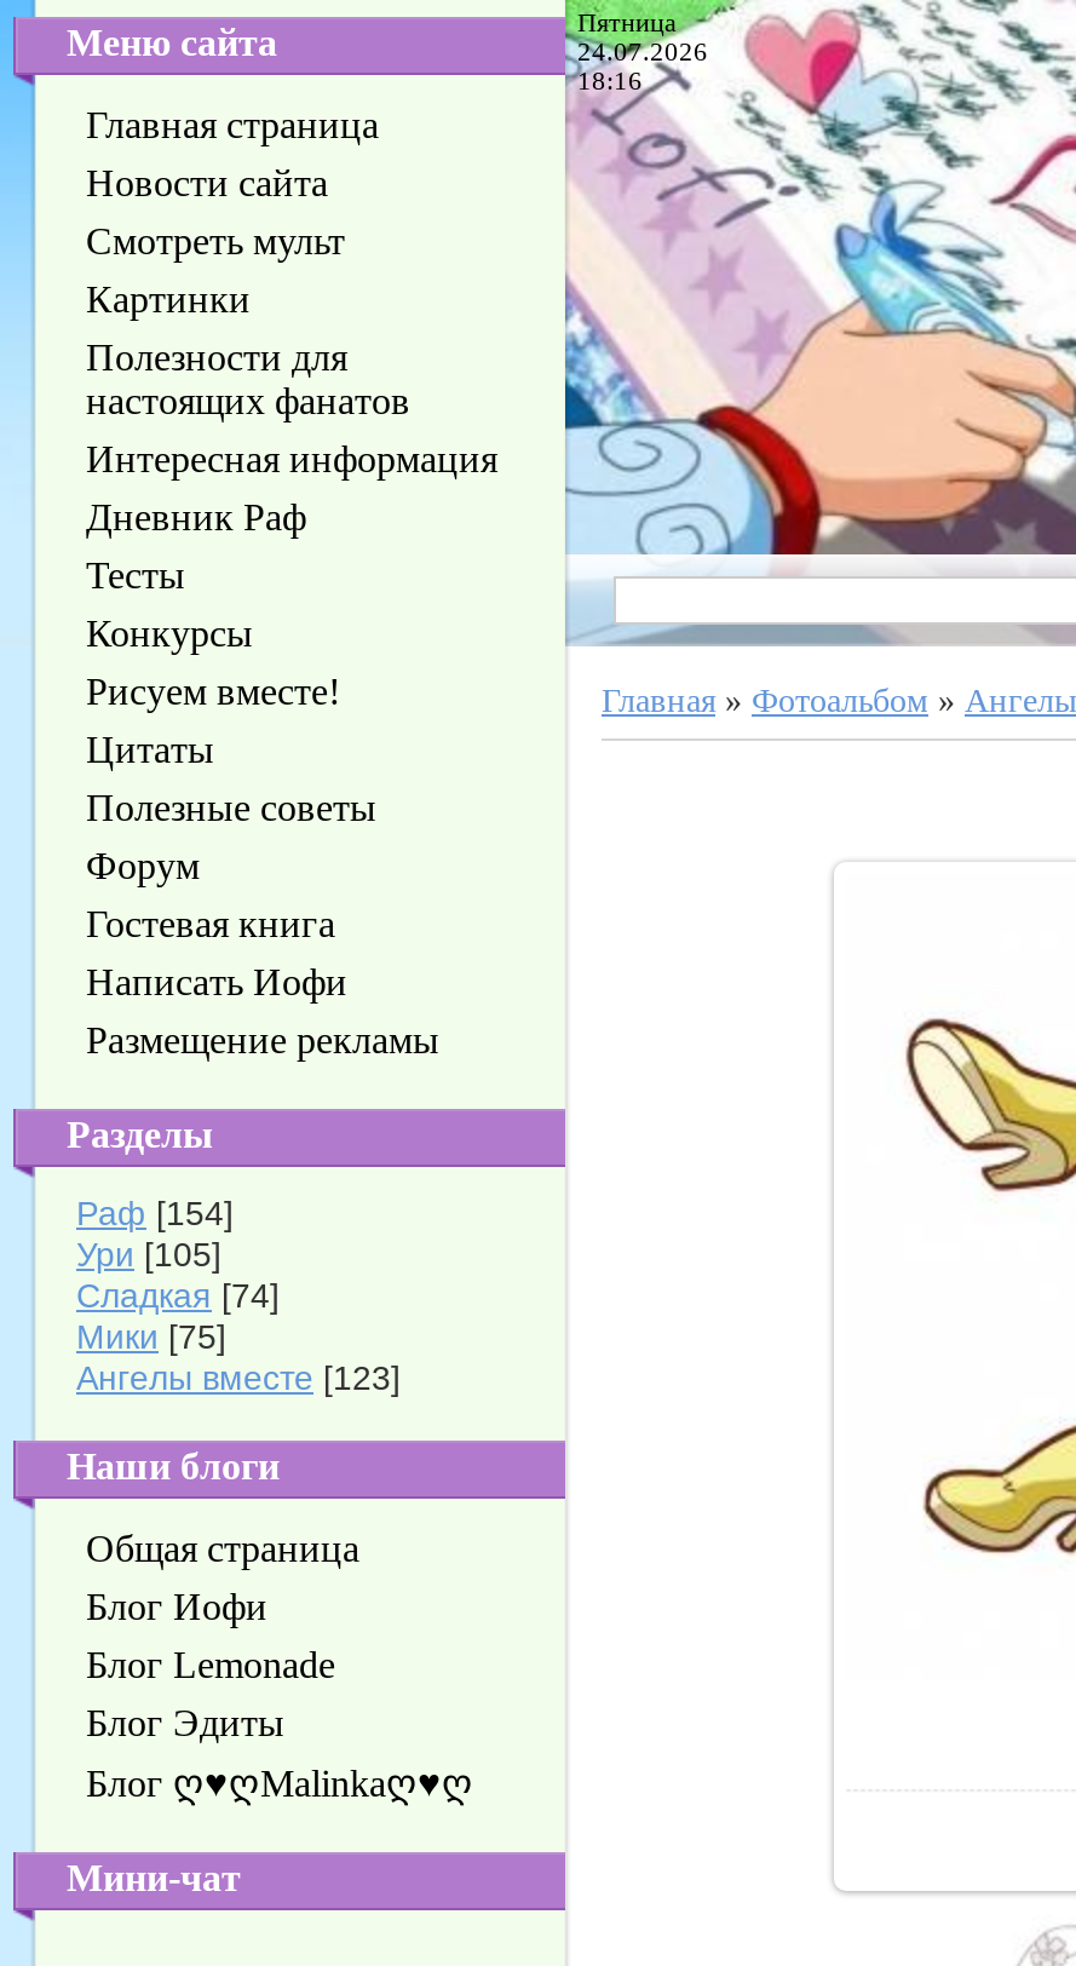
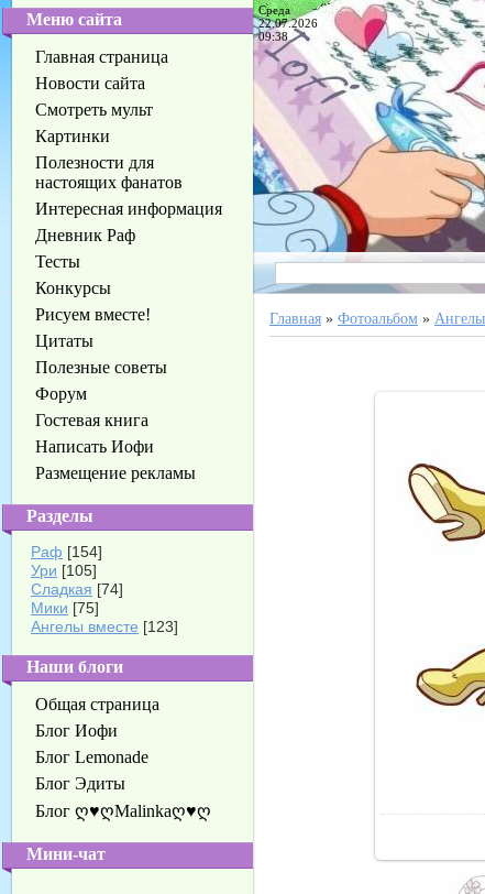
- Пятница
- 24.07.2026
- 18:16
+ Среда
+ 22.07.2026
+ 09:38
